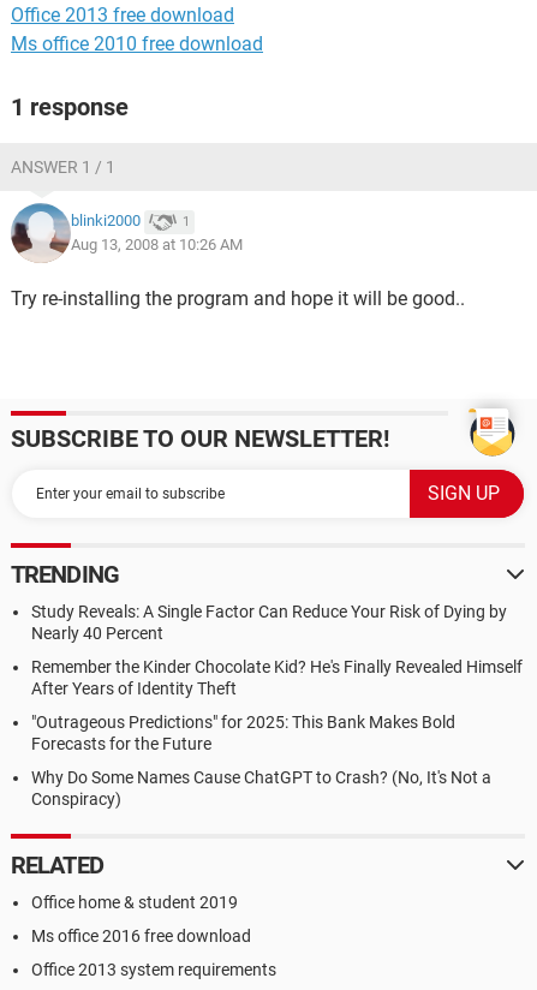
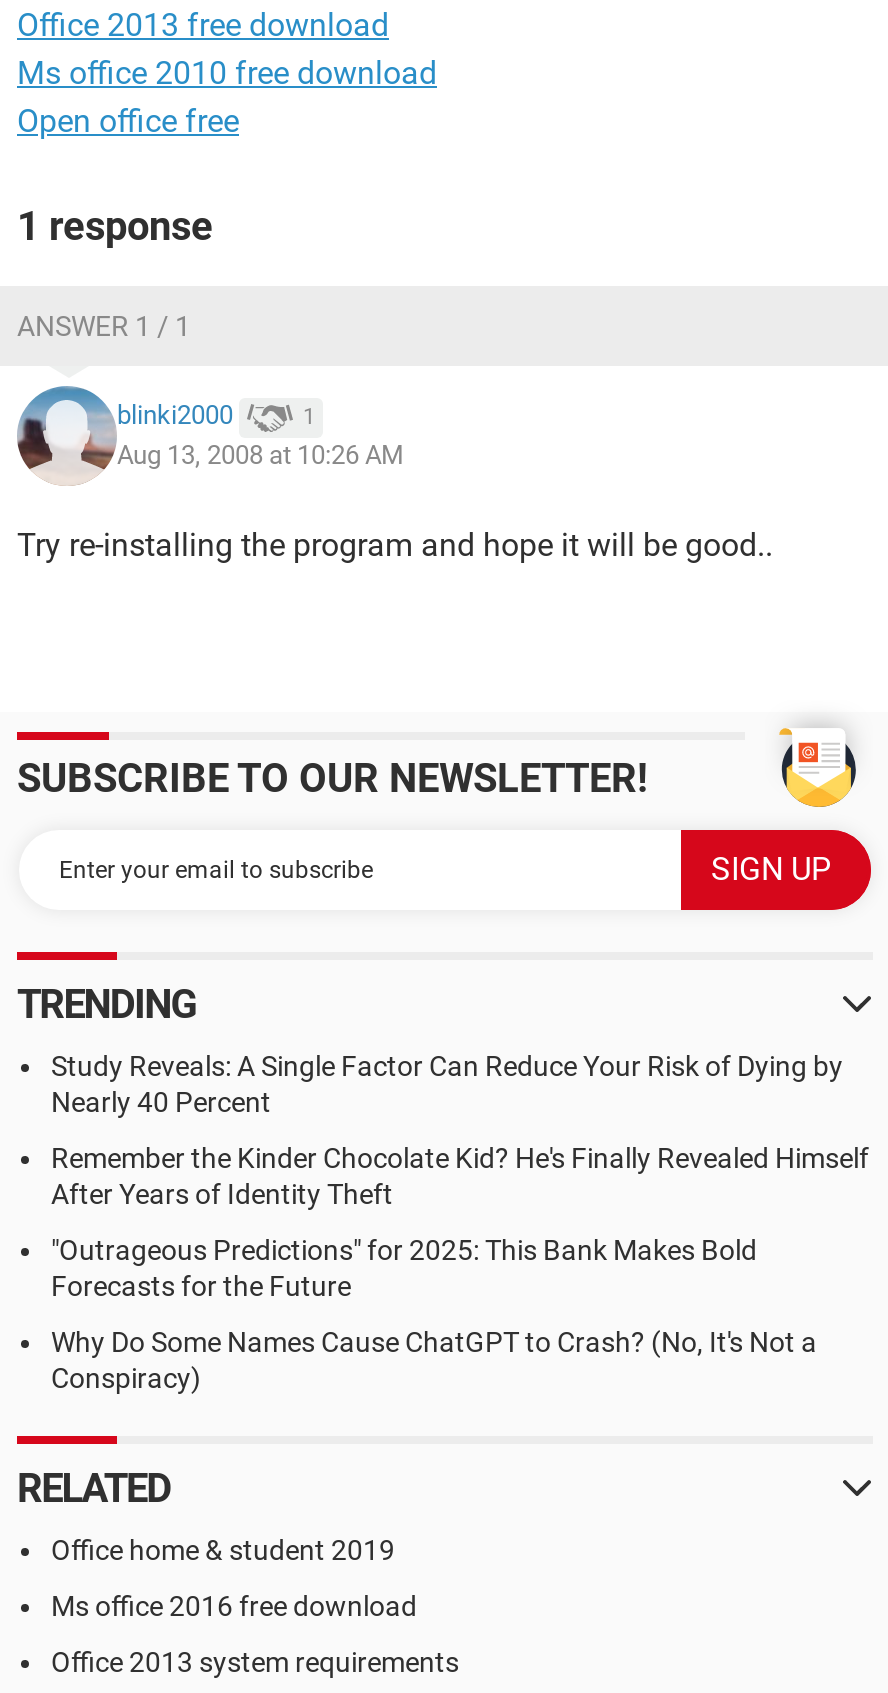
+ Open office free
